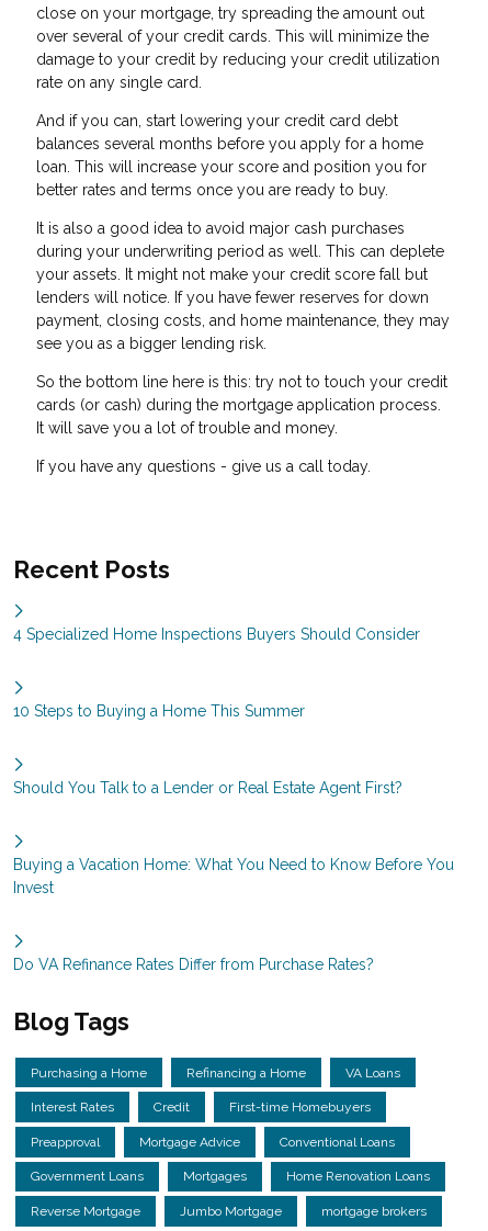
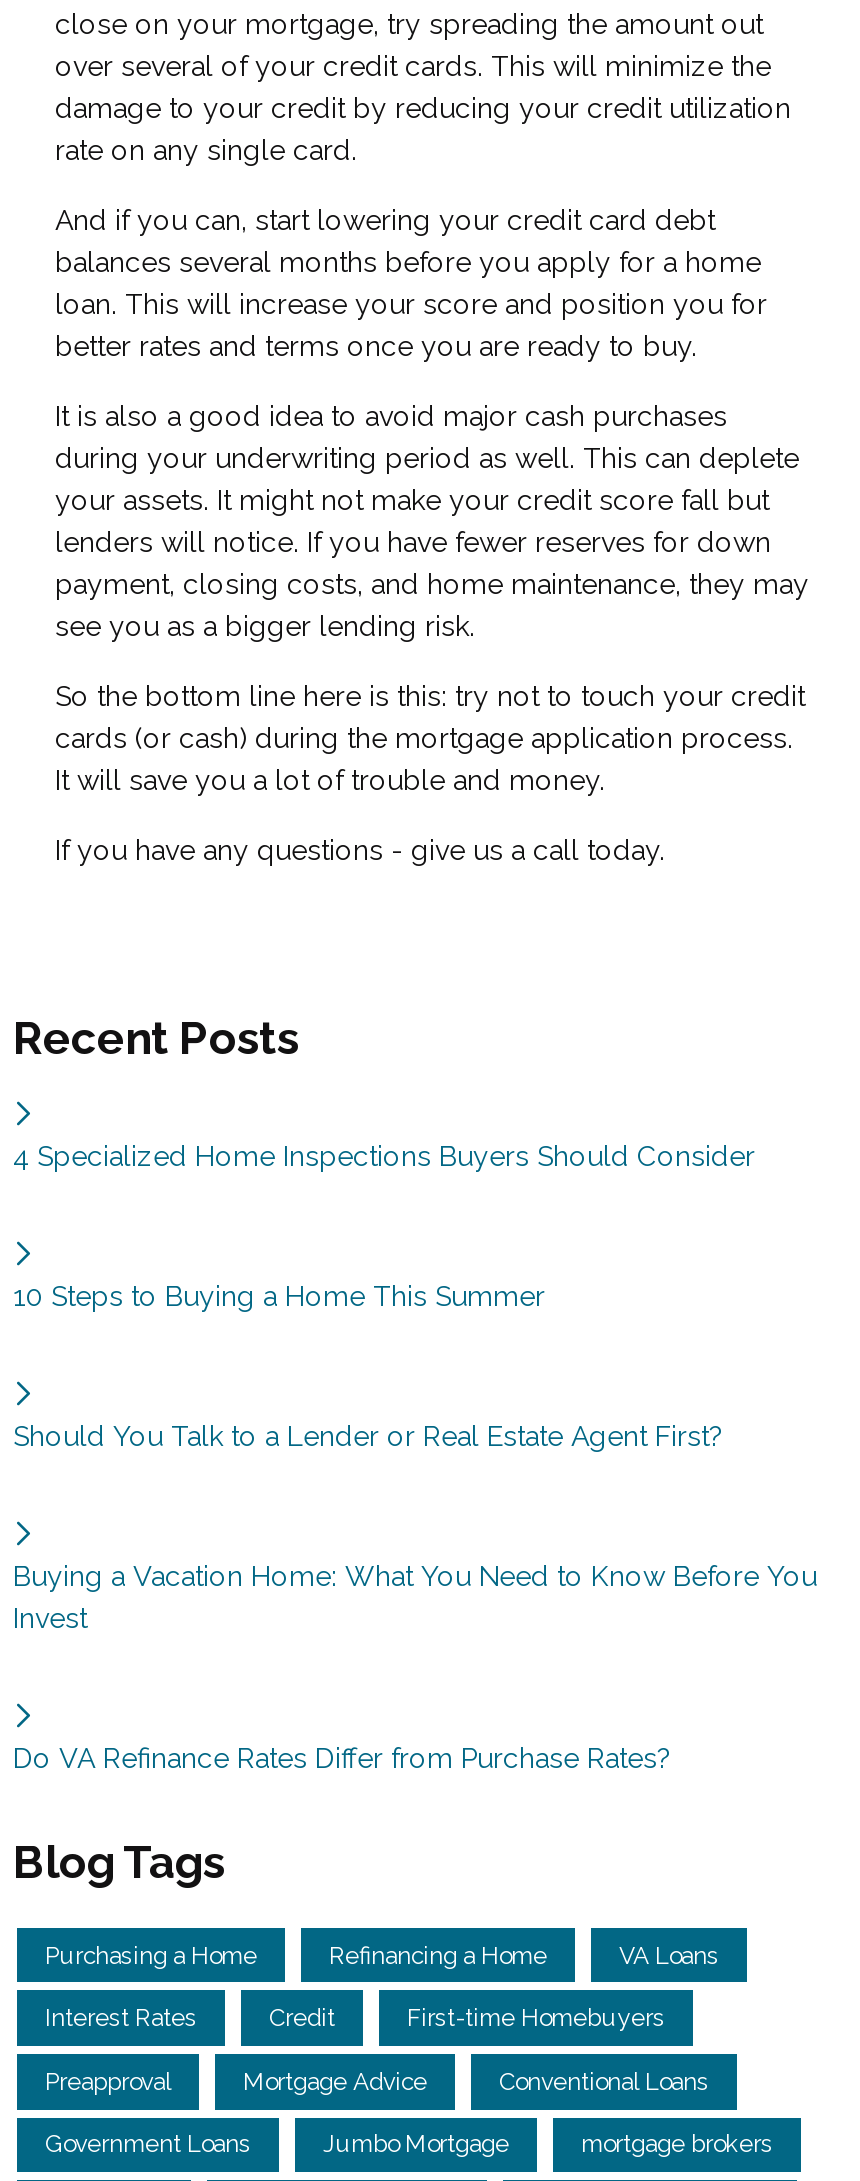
- Mortgages
- Home Renovation Loans
- Reverse Mortgage
